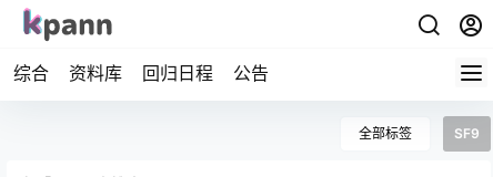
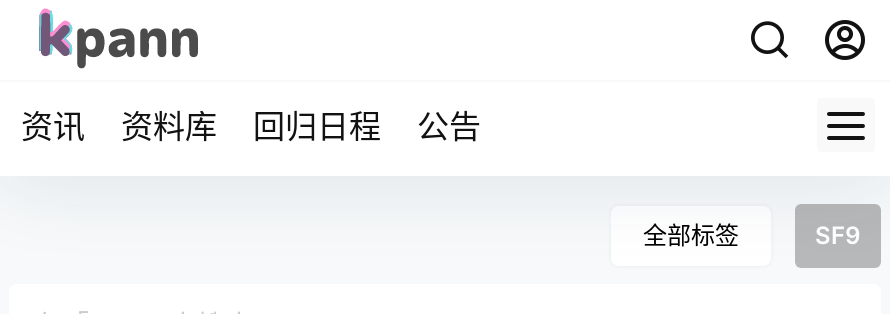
- 综合
+ 资讯
